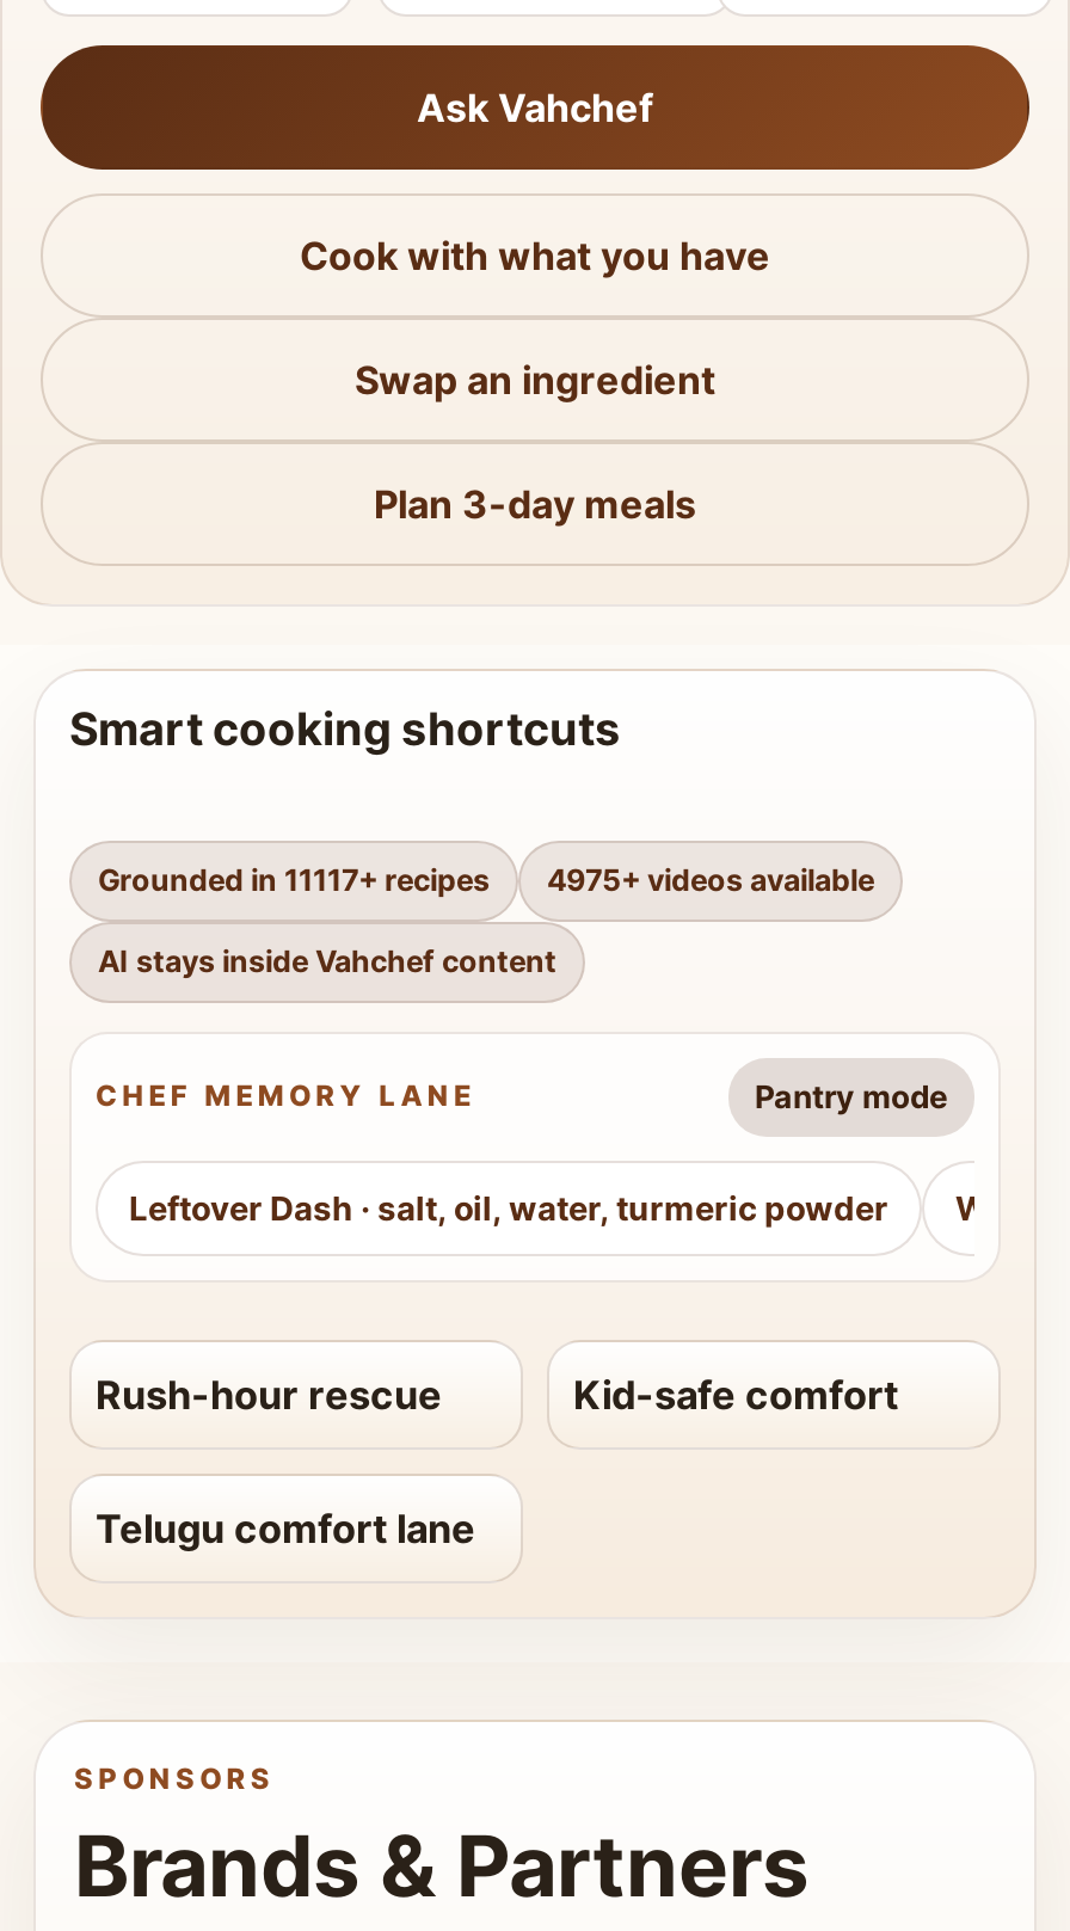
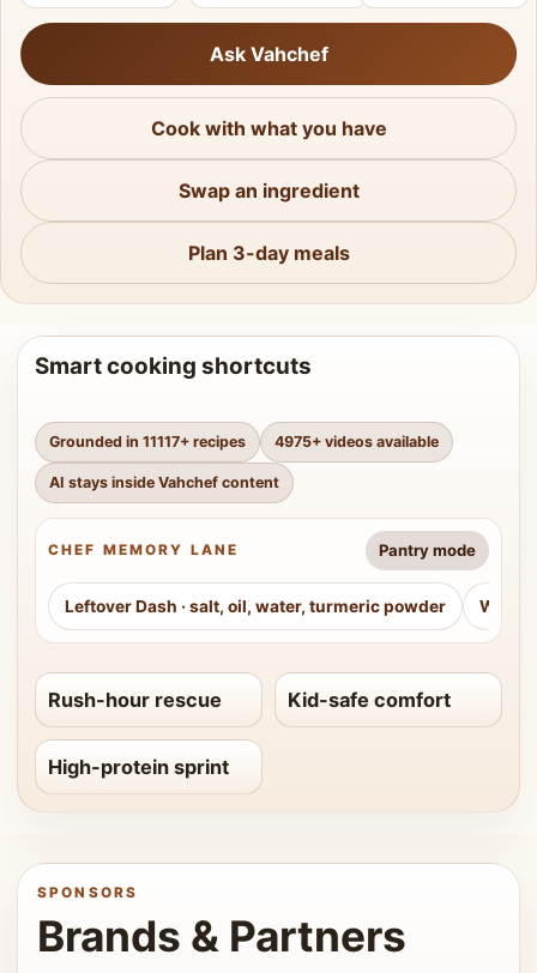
- Telugu comfort lane
+ High-protein sprint
